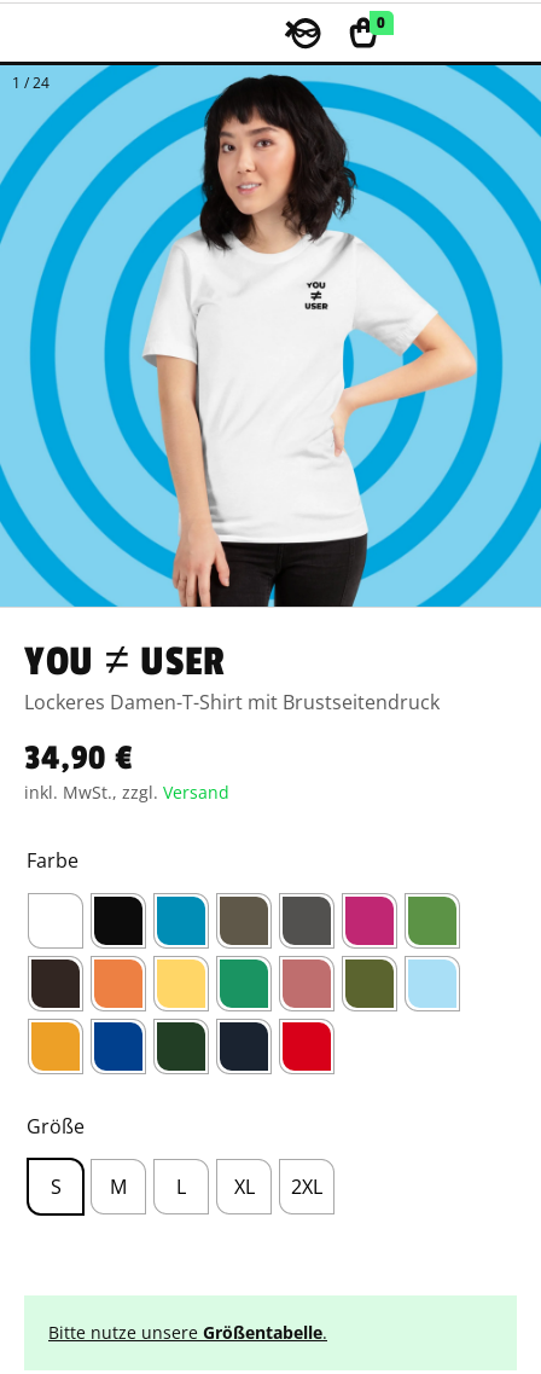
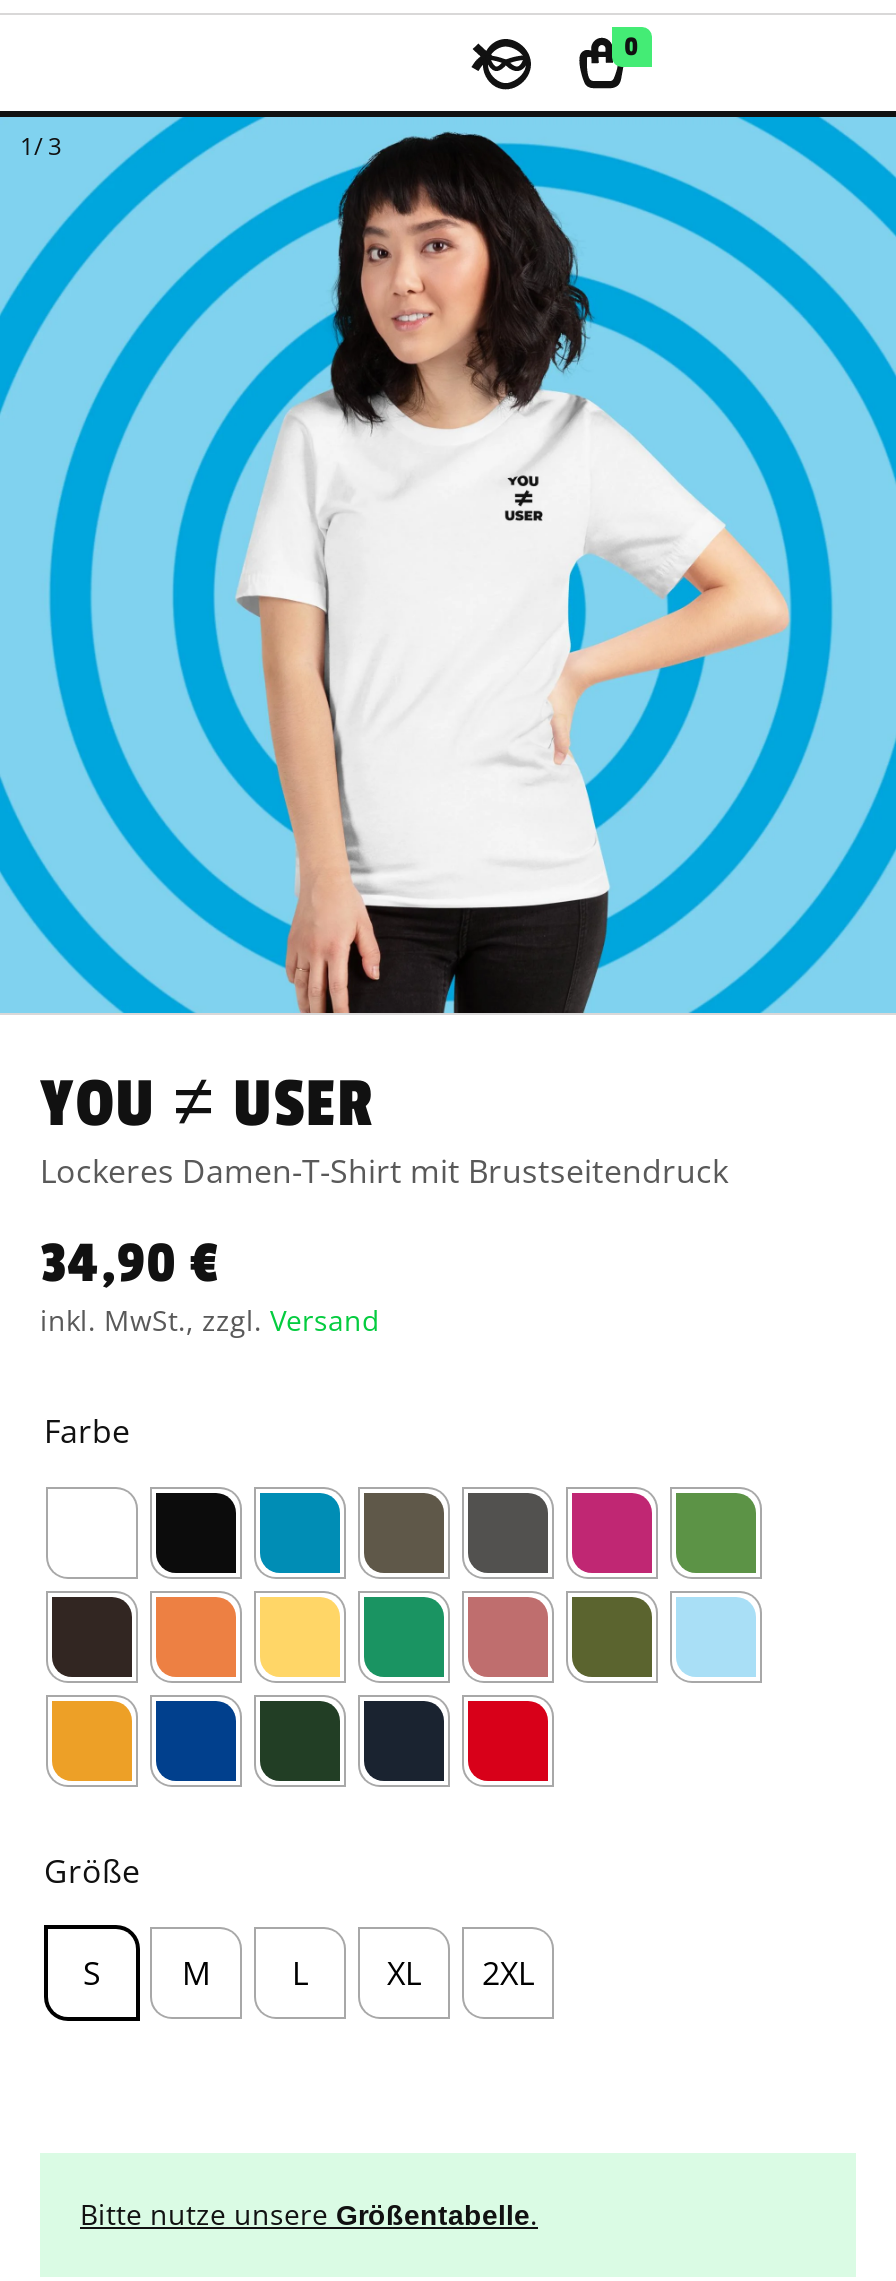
- 1/ 24
+ 1/ 3
